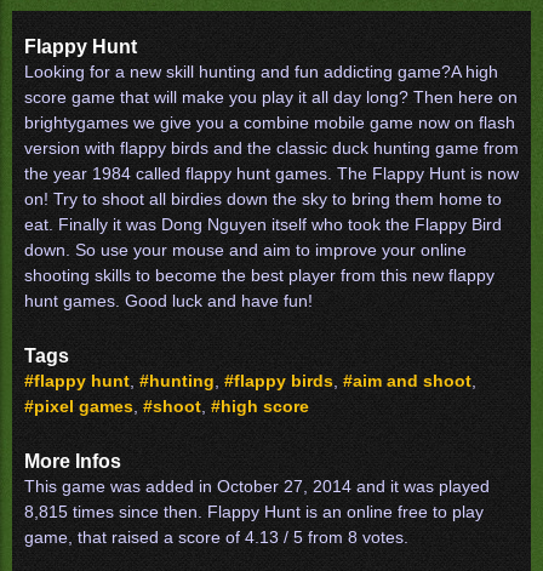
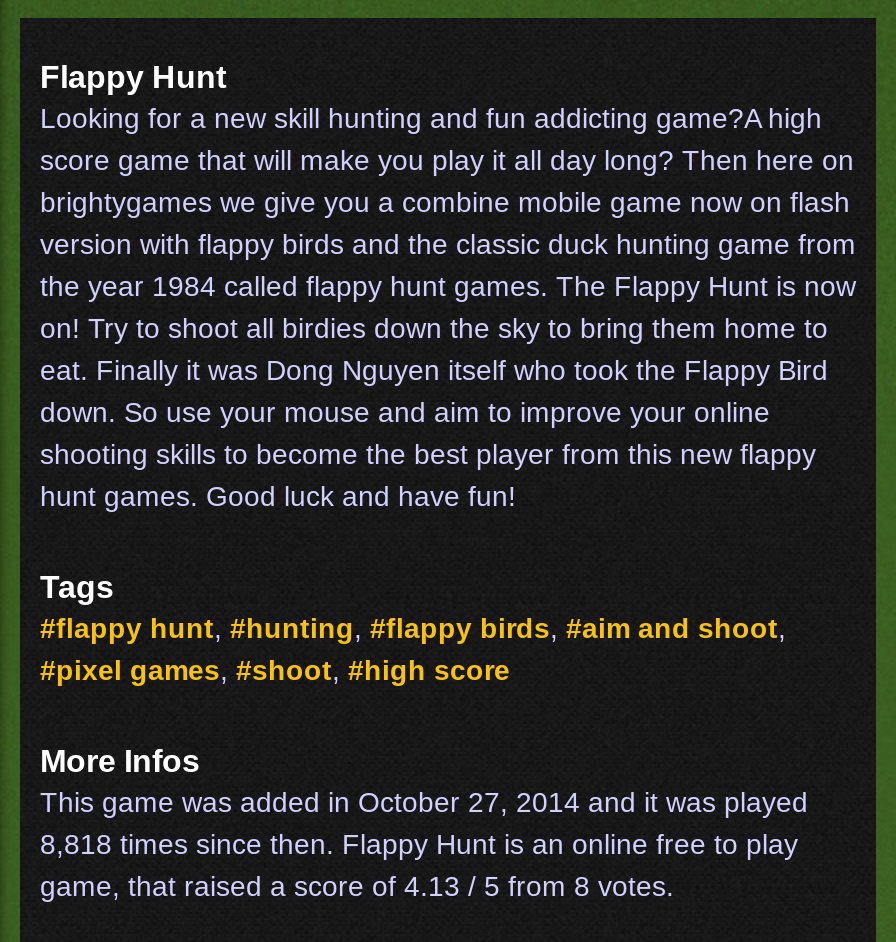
- 8,815 times since then. Flappy Hunt is an online free to play
+ 8,818 times since then. Flappy Hunt is an online free to play
